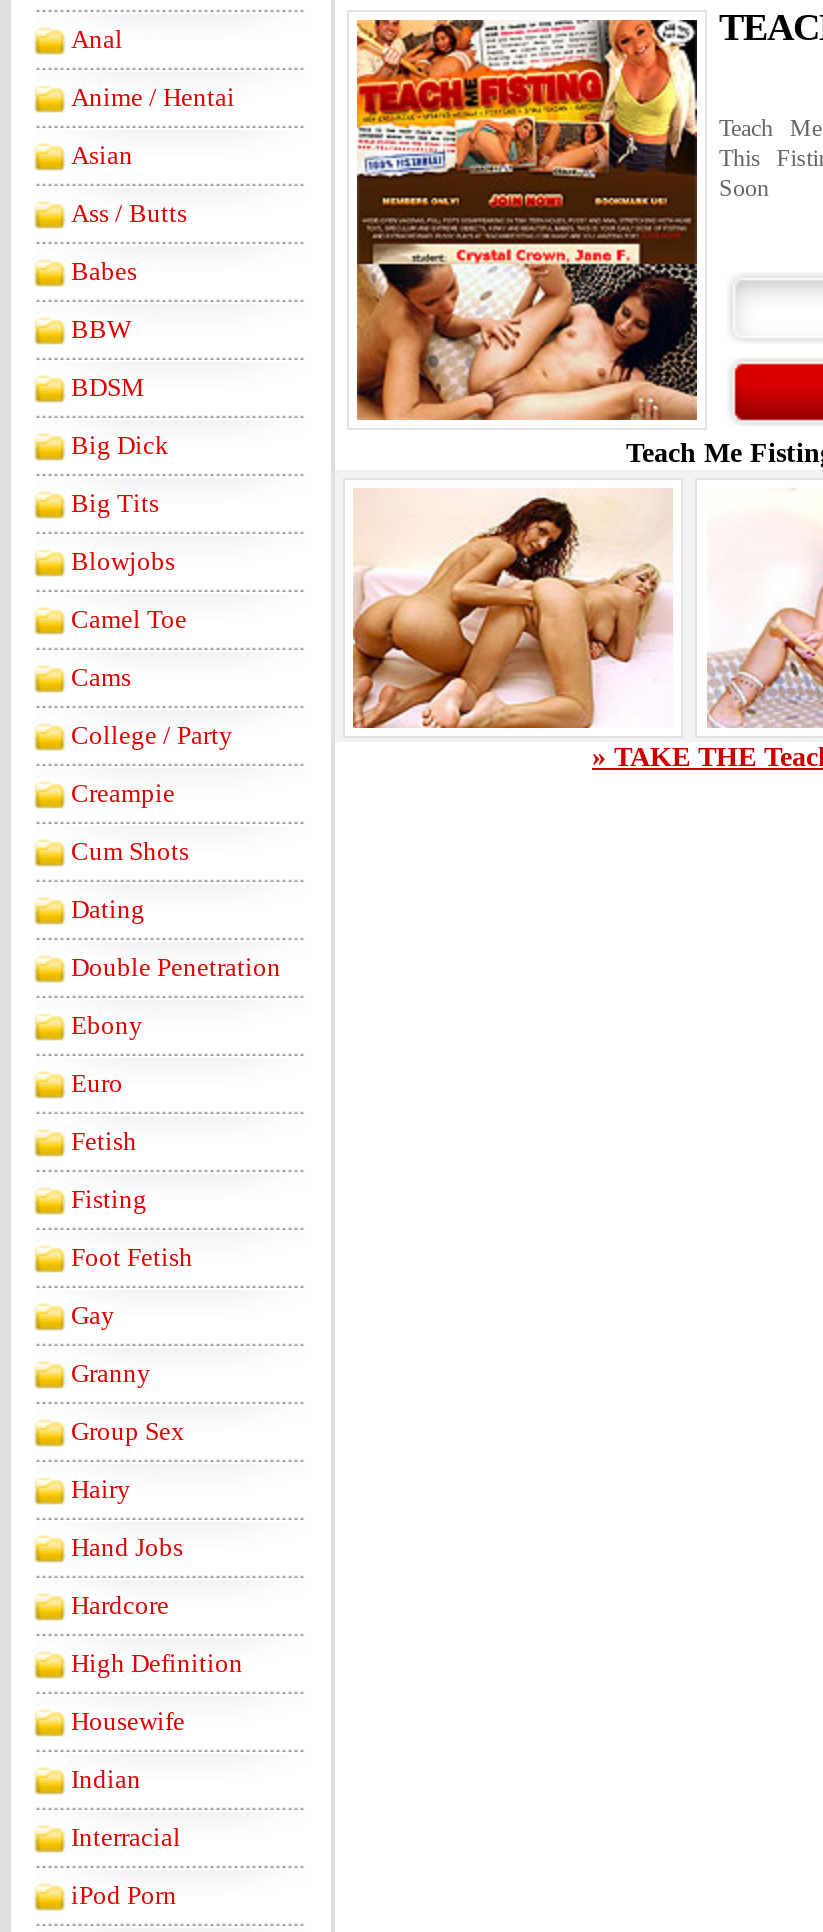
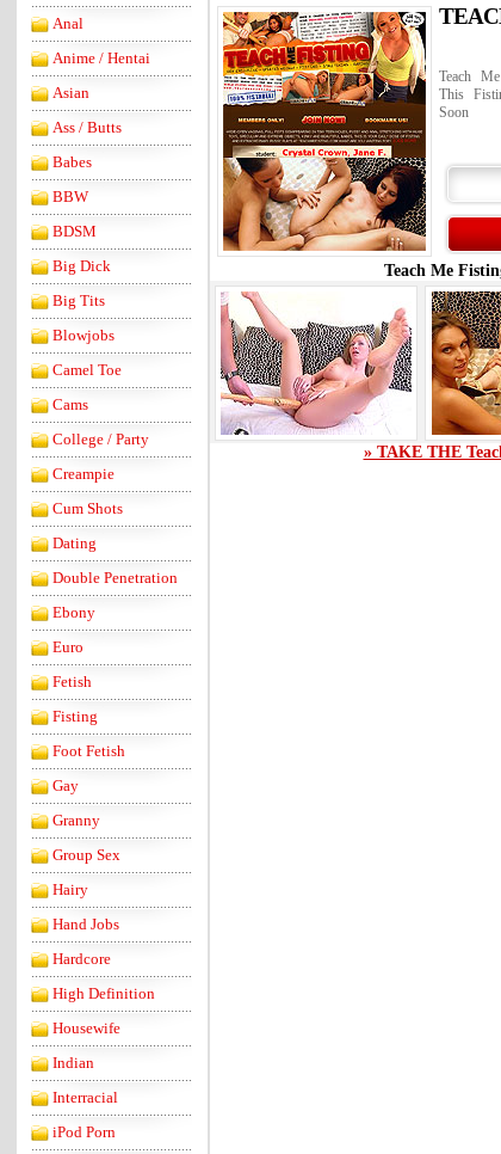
- [image]
+ [image]

- [image]
+ [image]
